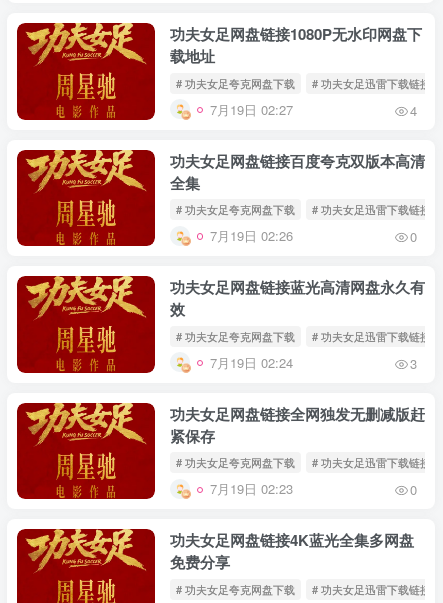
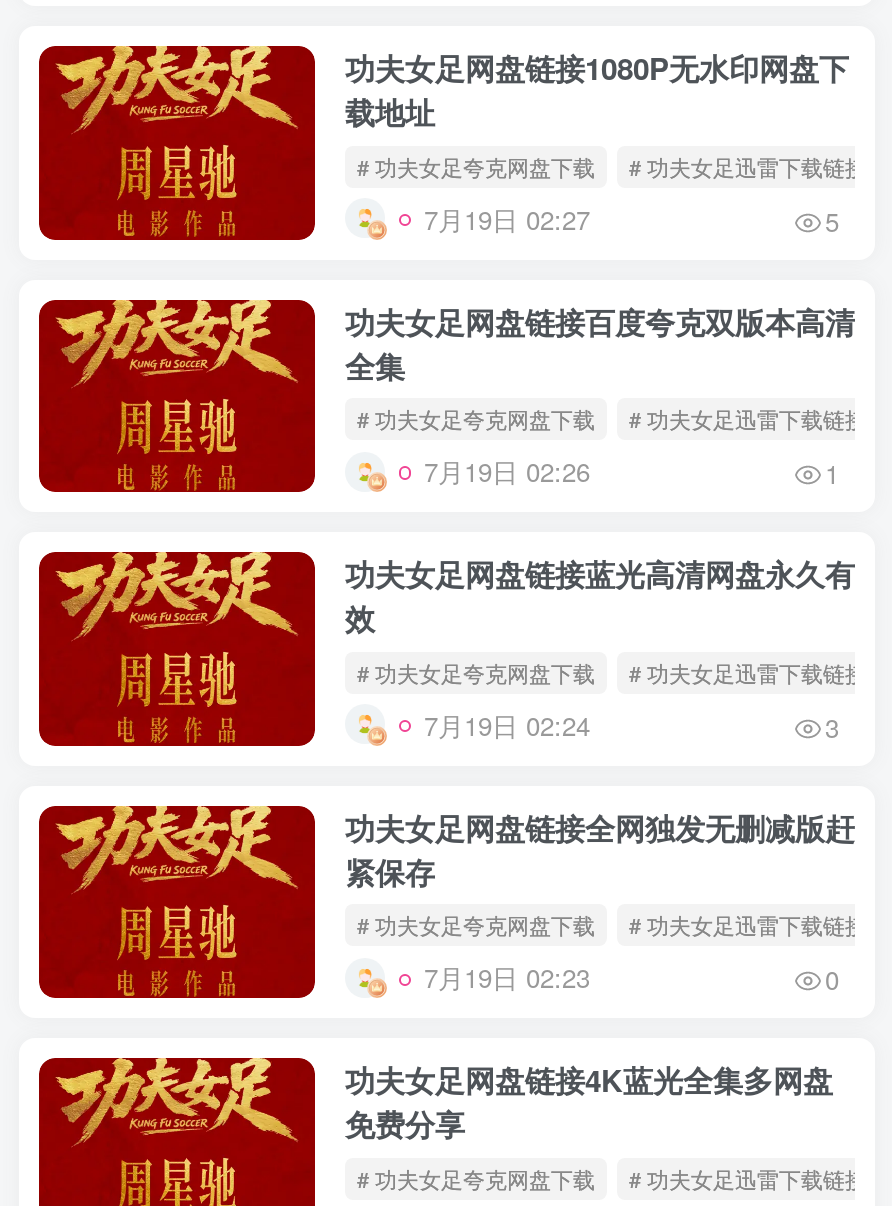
- 4
+ 5

- 0
+ 1
